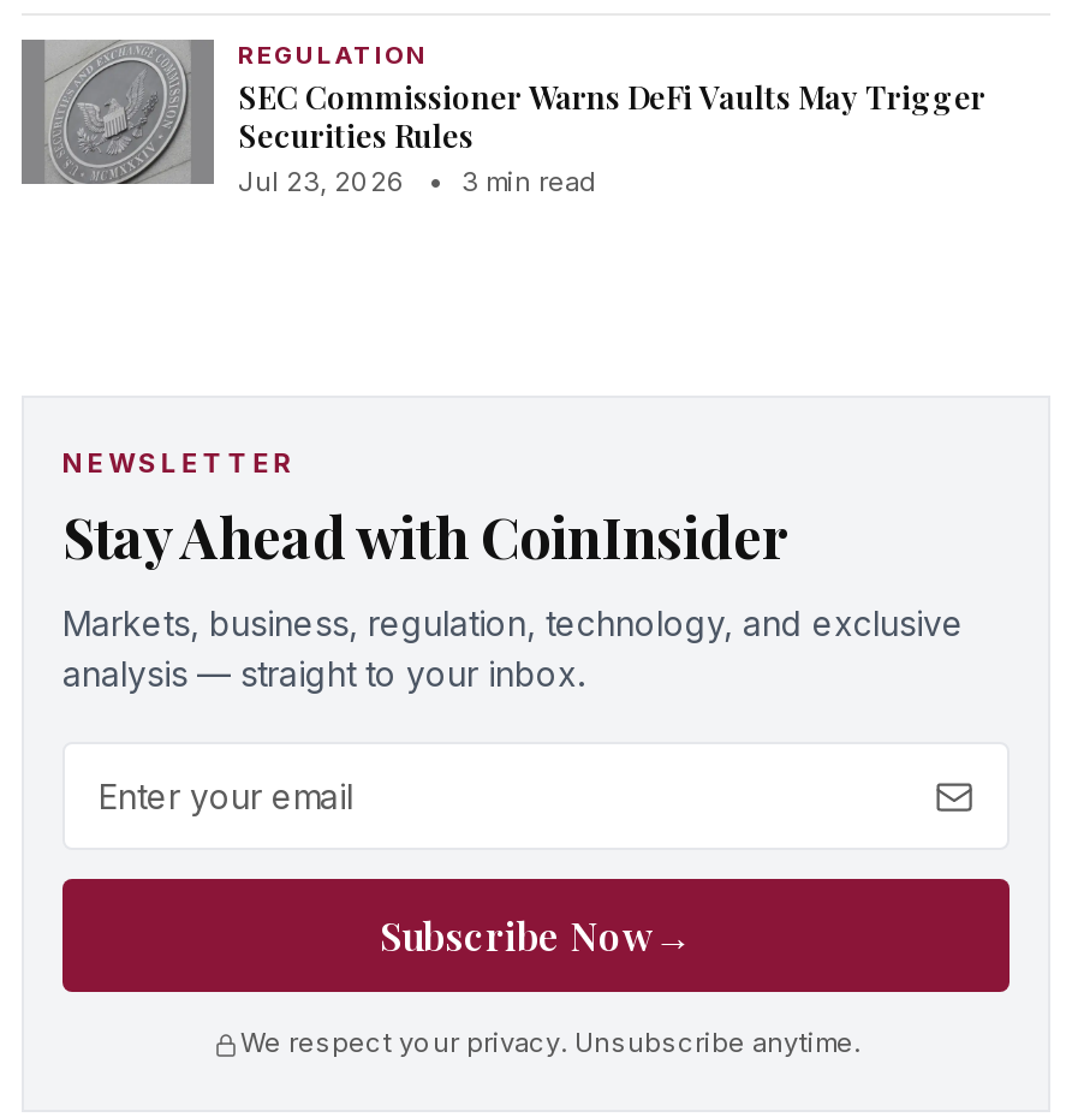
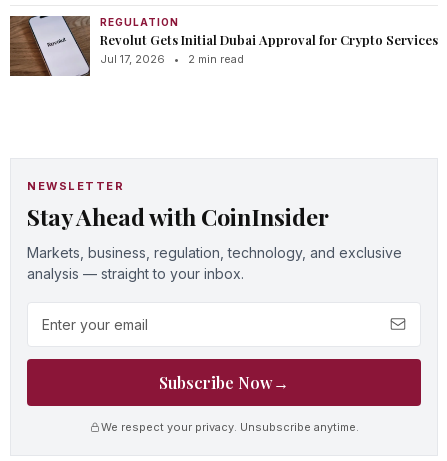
- [image]
- SEC Commissioner Warns DeFi Vaults May Trigger
- Securities Rules
- Jul 23, 2026 • 3 min read
+ [image]
+ Revolut Gets Initial Dubai Approval for Crypto Services
+ Jul 17, 2026 • 2 min read
